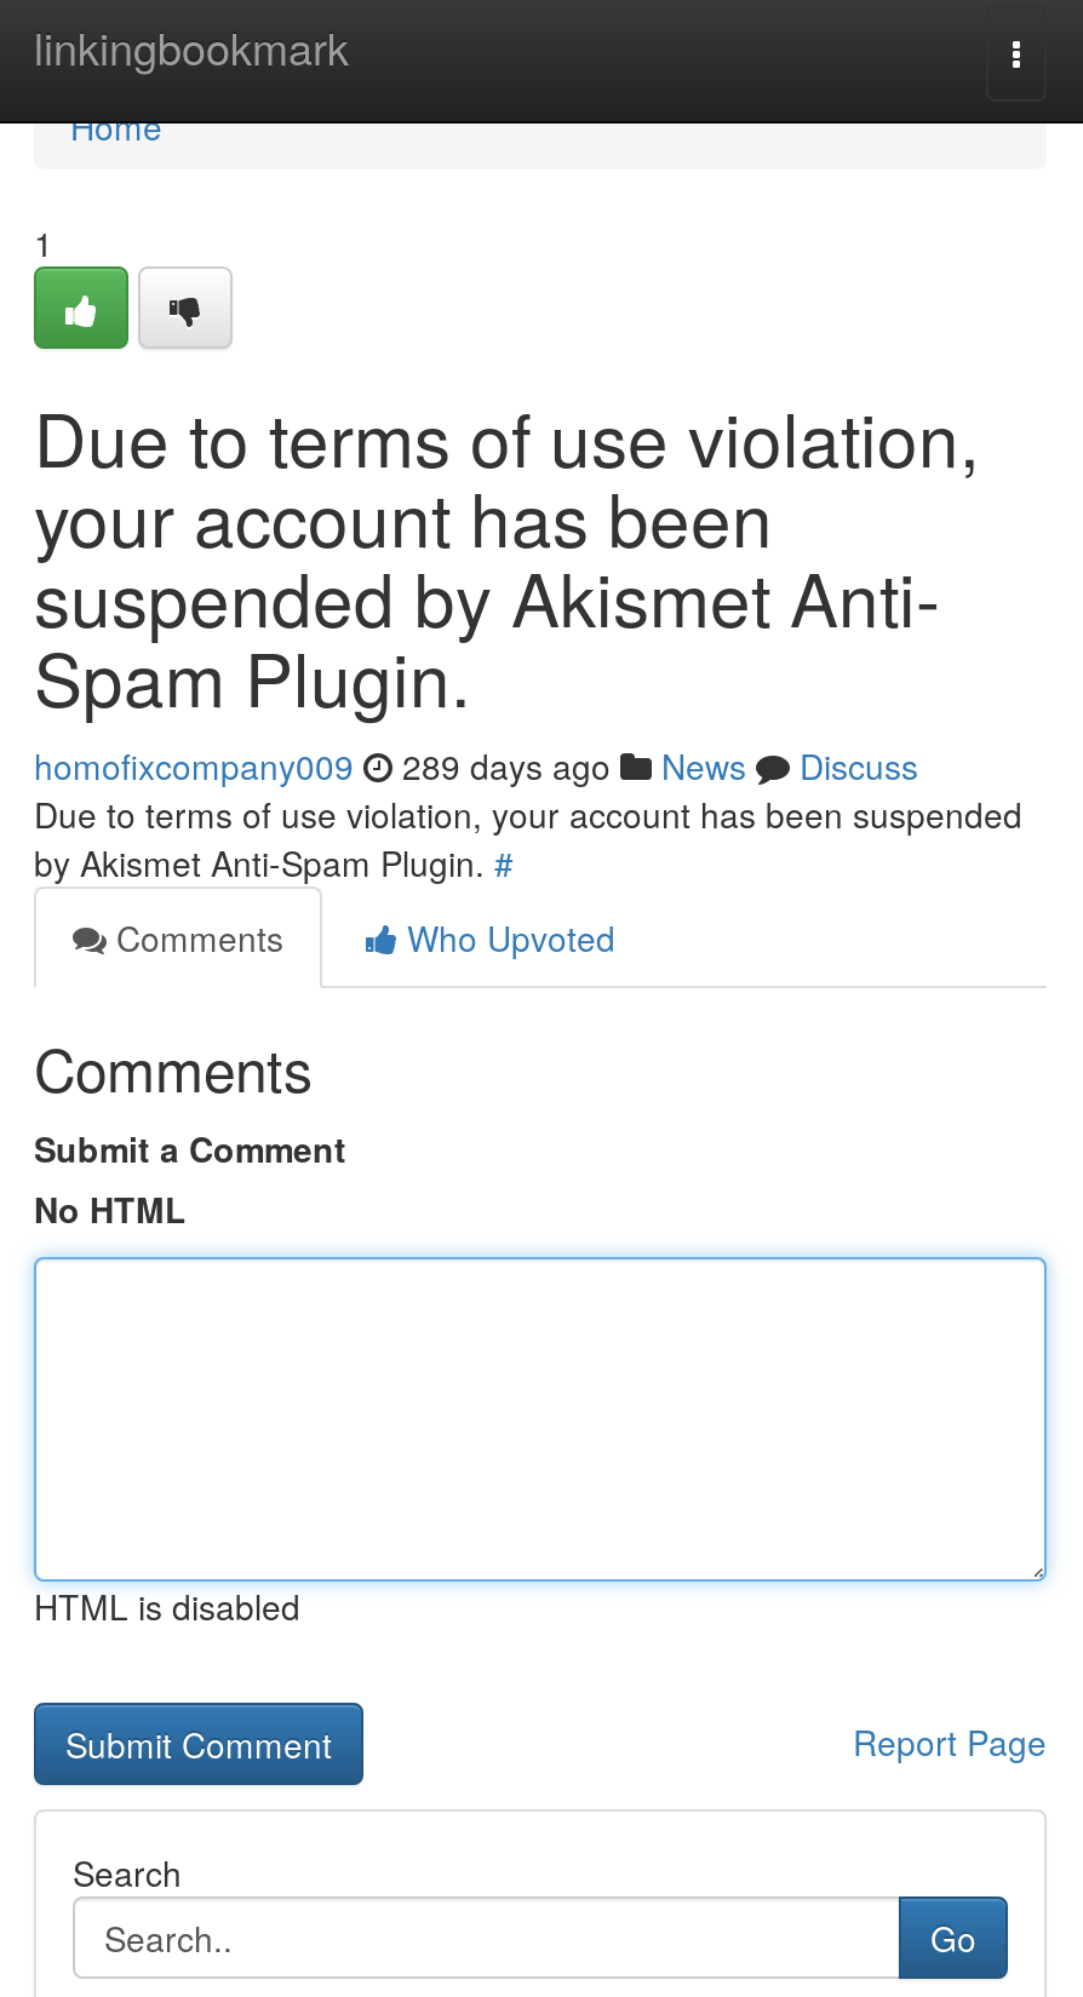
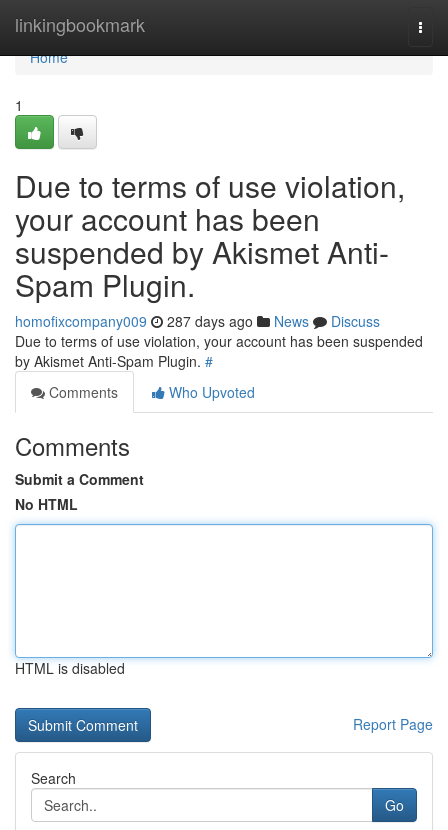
- homofixcompany009 289 days ago News Discuss
+ homofixcompany009 287 days ago News Discuss
